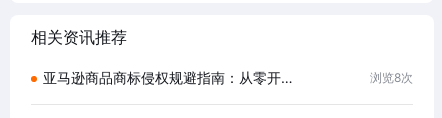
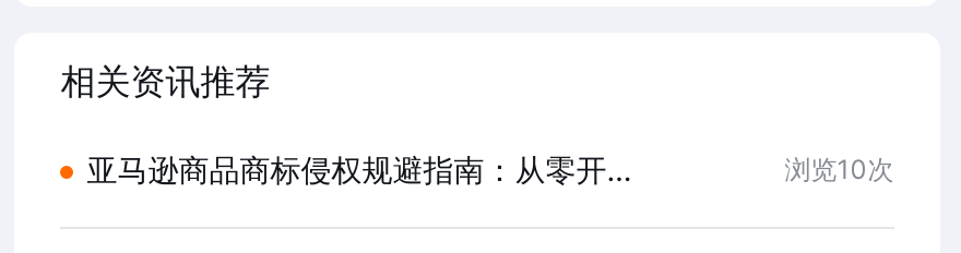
- 浏览8次
+ 浏览10次
